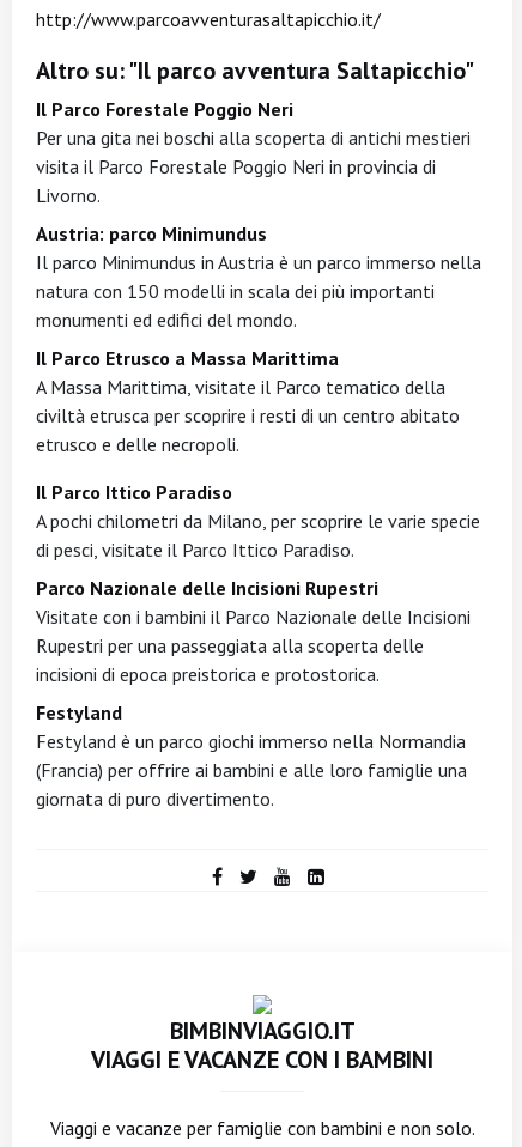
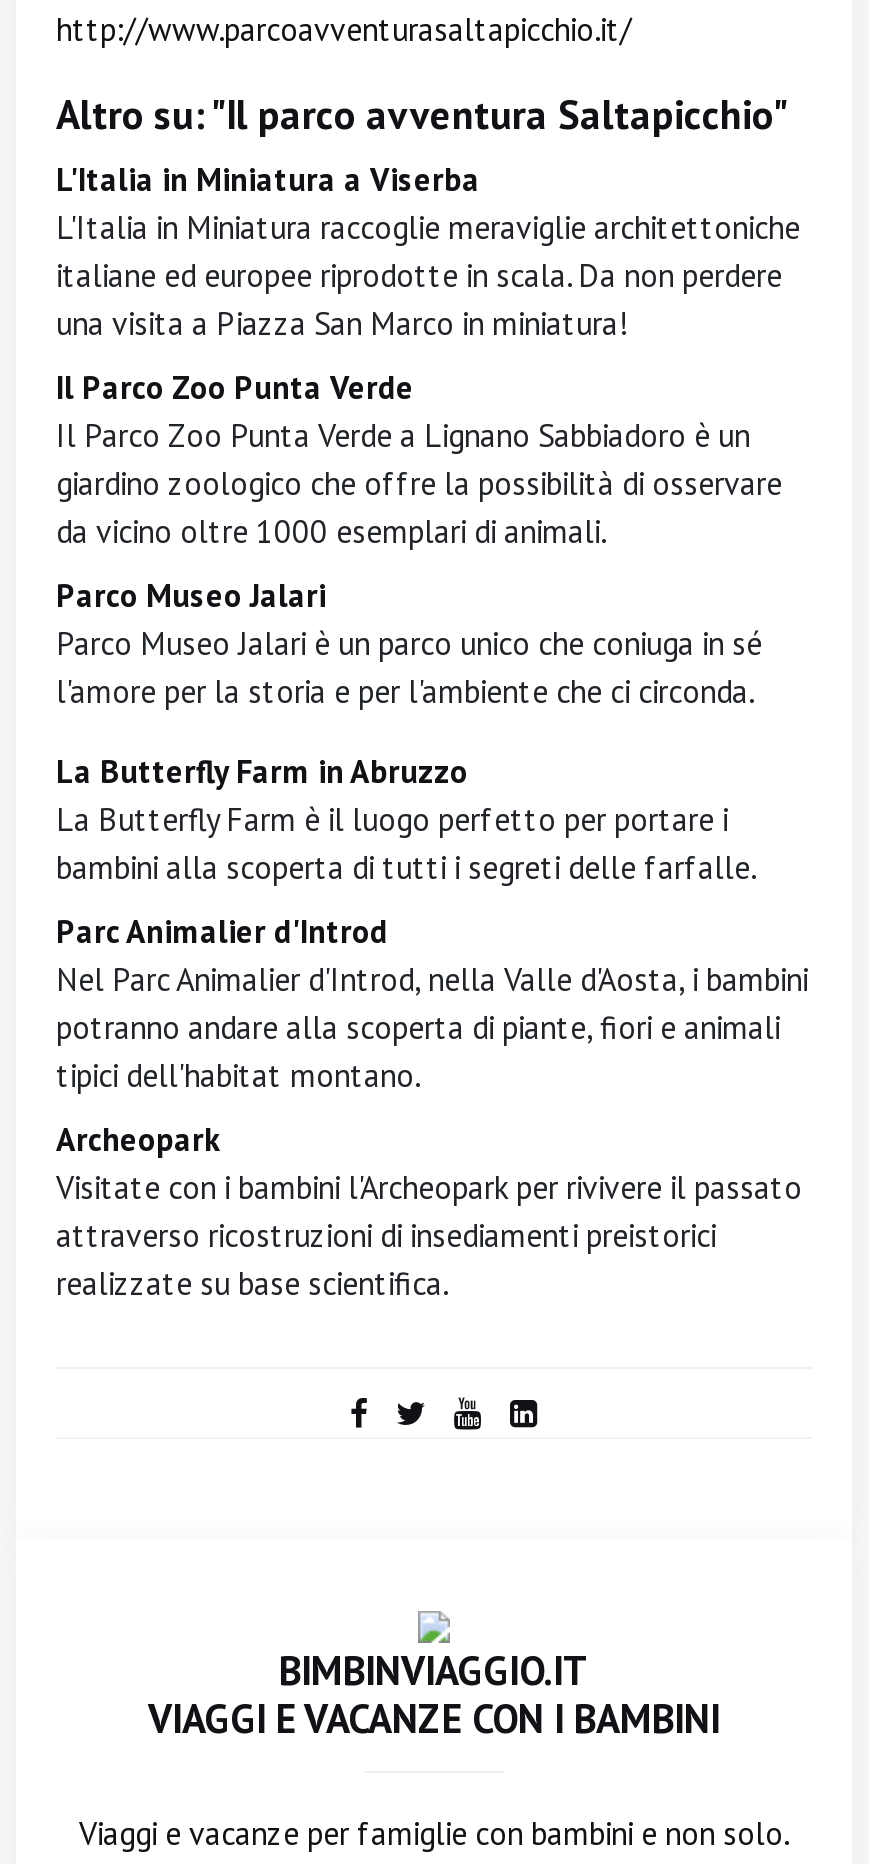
- Il Parco Forestale Poggio Neri
- Per una gita nei boschi alla scoperta di antichi mestieri
- visita il Parco Forestale Poggio Neri in provincia di
- Livorno.
+ L'Italia in Miniatura a Viserba
+ L'Italia in Miniatura raccoglie meraviglie architettoniche
+ italiane ed europee riprodotte in scala. Da non perdere
+ una visita a Piazza San Marco in miniatura!

- Austria: parco Minimundus
- Il parco Minimundus in Austria è un parco immerso nella
- natura con 150 modelli in scala dei più importanti
- monumenti ed edifici del mondo.
+ Il Parco Zoo Punta Verde
+ Il Parco Zoo Punta Verde a Lignano Sabbiadoro è un
+ giardino zoologico che offre la possibilità di osservare
+ da vicino oltre 1000 esemplari di animali.

- Il Parco Etrusco a Massa Marittima
- A Massa Marittima, visitate il Parco tematico della
- civiltà etrusca per scoprire i resti di un centro abitato
- etrusco e delle necropoli.
+ Parco Museo Jalari
+ Parco Museo Jalari è un parco unico che coniuga in sé
+ l'amore per la storia e per l'ambiente che ci circonda.

- Il Parco Ittico Paradiso
- A pochi chilometri da Milano, per scoprire le varie specie
- di pesci, visitate il Parco Ittico Paradiso.
+ La Butterfly Farm in Abruzzo
+ La Butterfly Farm è il luogo perfetto per portare i
+ bambini alla scoperta di tutti i segreti delle farfalle.

- Parco Nazionale delle Incisioni Rupestri
- Visitate con i bambini il Parco Nazionale delle Incisioni
- Rupestri per una passeggiata alla scoperta delle
- incisioni di epoca preistorica e protostorica.
+ Parc Animalier d'Introd
+ Nel Parc Animalier d'Introd, nella Valle d'Aosta, i bambini
+ potranno andare alla scoperta di piante, fiori e animali
+ tipici dell'habitat montano.

- Festyland
- Festyland è un parco giochi immerso nella Normandia
- (Francia) per offrire ai bambini e alle loro famiglie una
- giornata di puro divertimento.
+ Archeopark
+ Visitate con i bambini l'Archeopark per rivivere il passato
+ attraverso ricostruzioni di insediamenti preistorici
+ realizzate su base scientifica.
